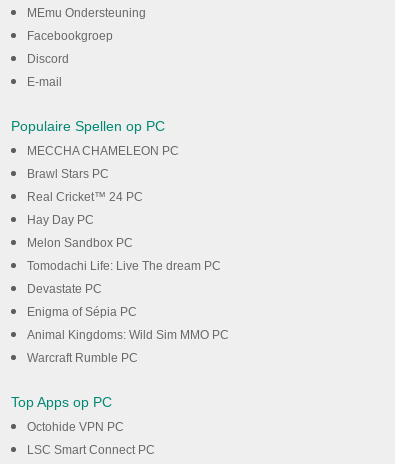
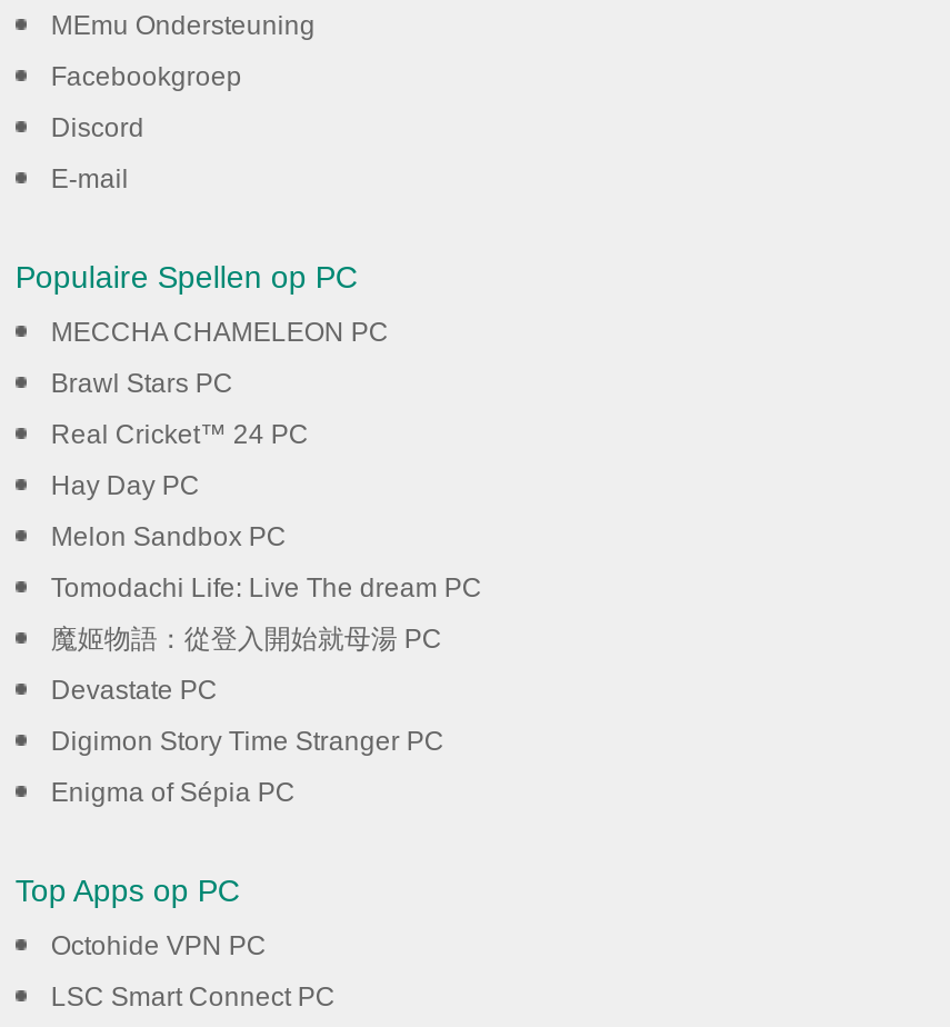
+ 魔姬物語：從登入開始就母湯 PC

moved down: Devastate PC

+ Digimon Story Time Stranger PC

moved down: Enigma of Sépia PC

- Animal Kingdoms: Wild Sim MMO PC
- Warcraft Rumble PC
